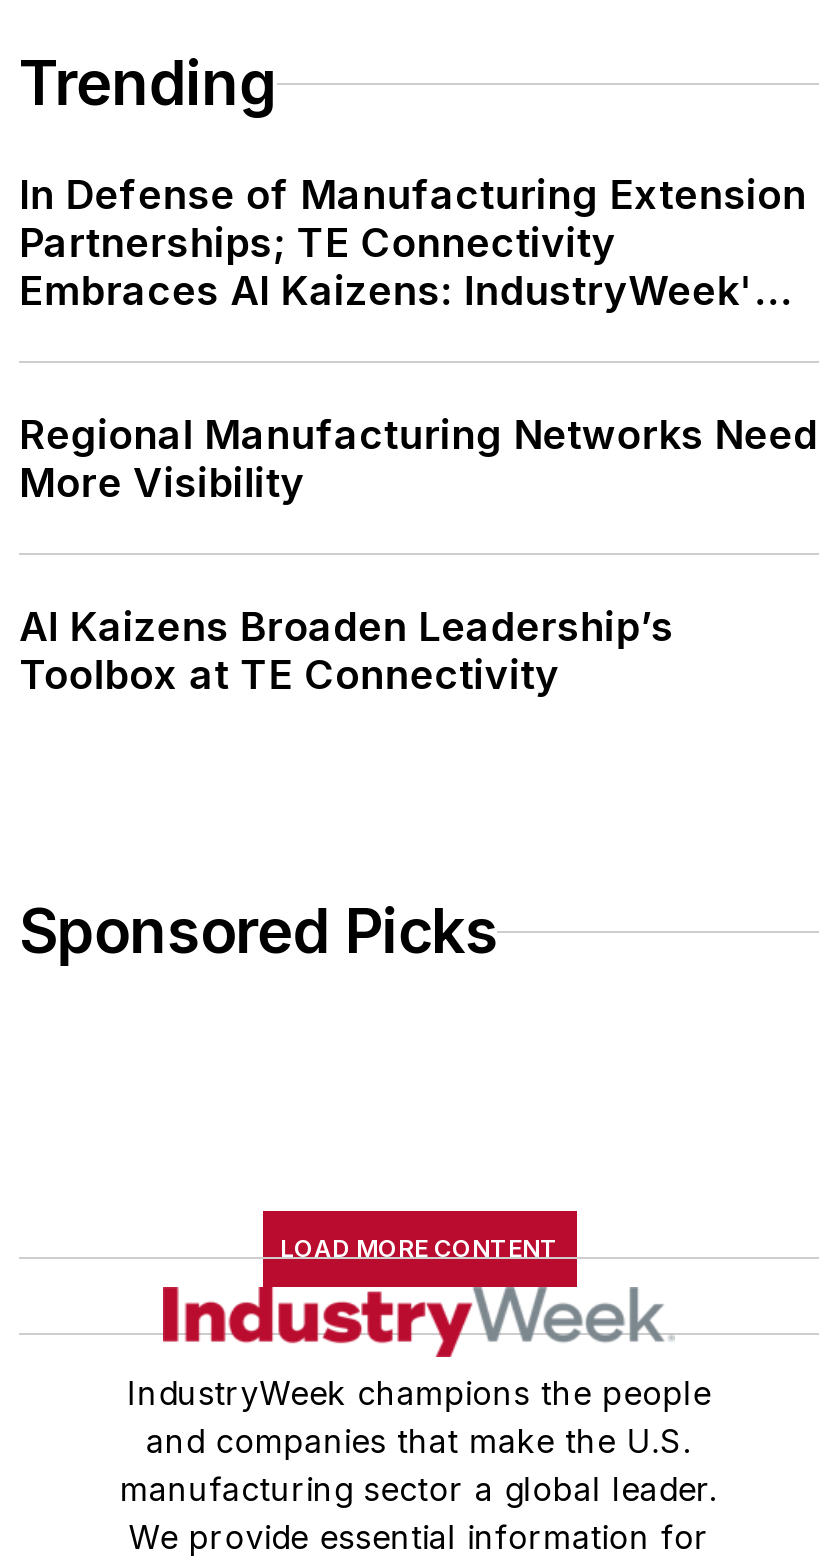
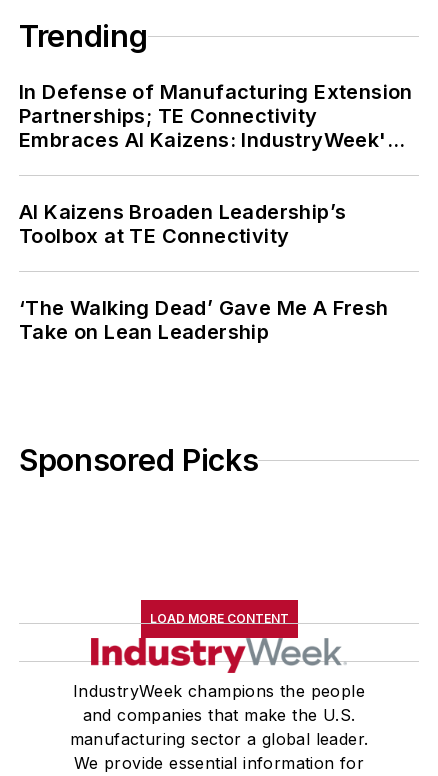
- Regional Manufacturing Networks Need
- More Visibility

moved up: AI Kaizens Broaden Leadership’s | Toolbox at TE Connectivity

+ ‘The Walking Dead’ Gave Me A Fresh
+ Take on Lean Leadership
